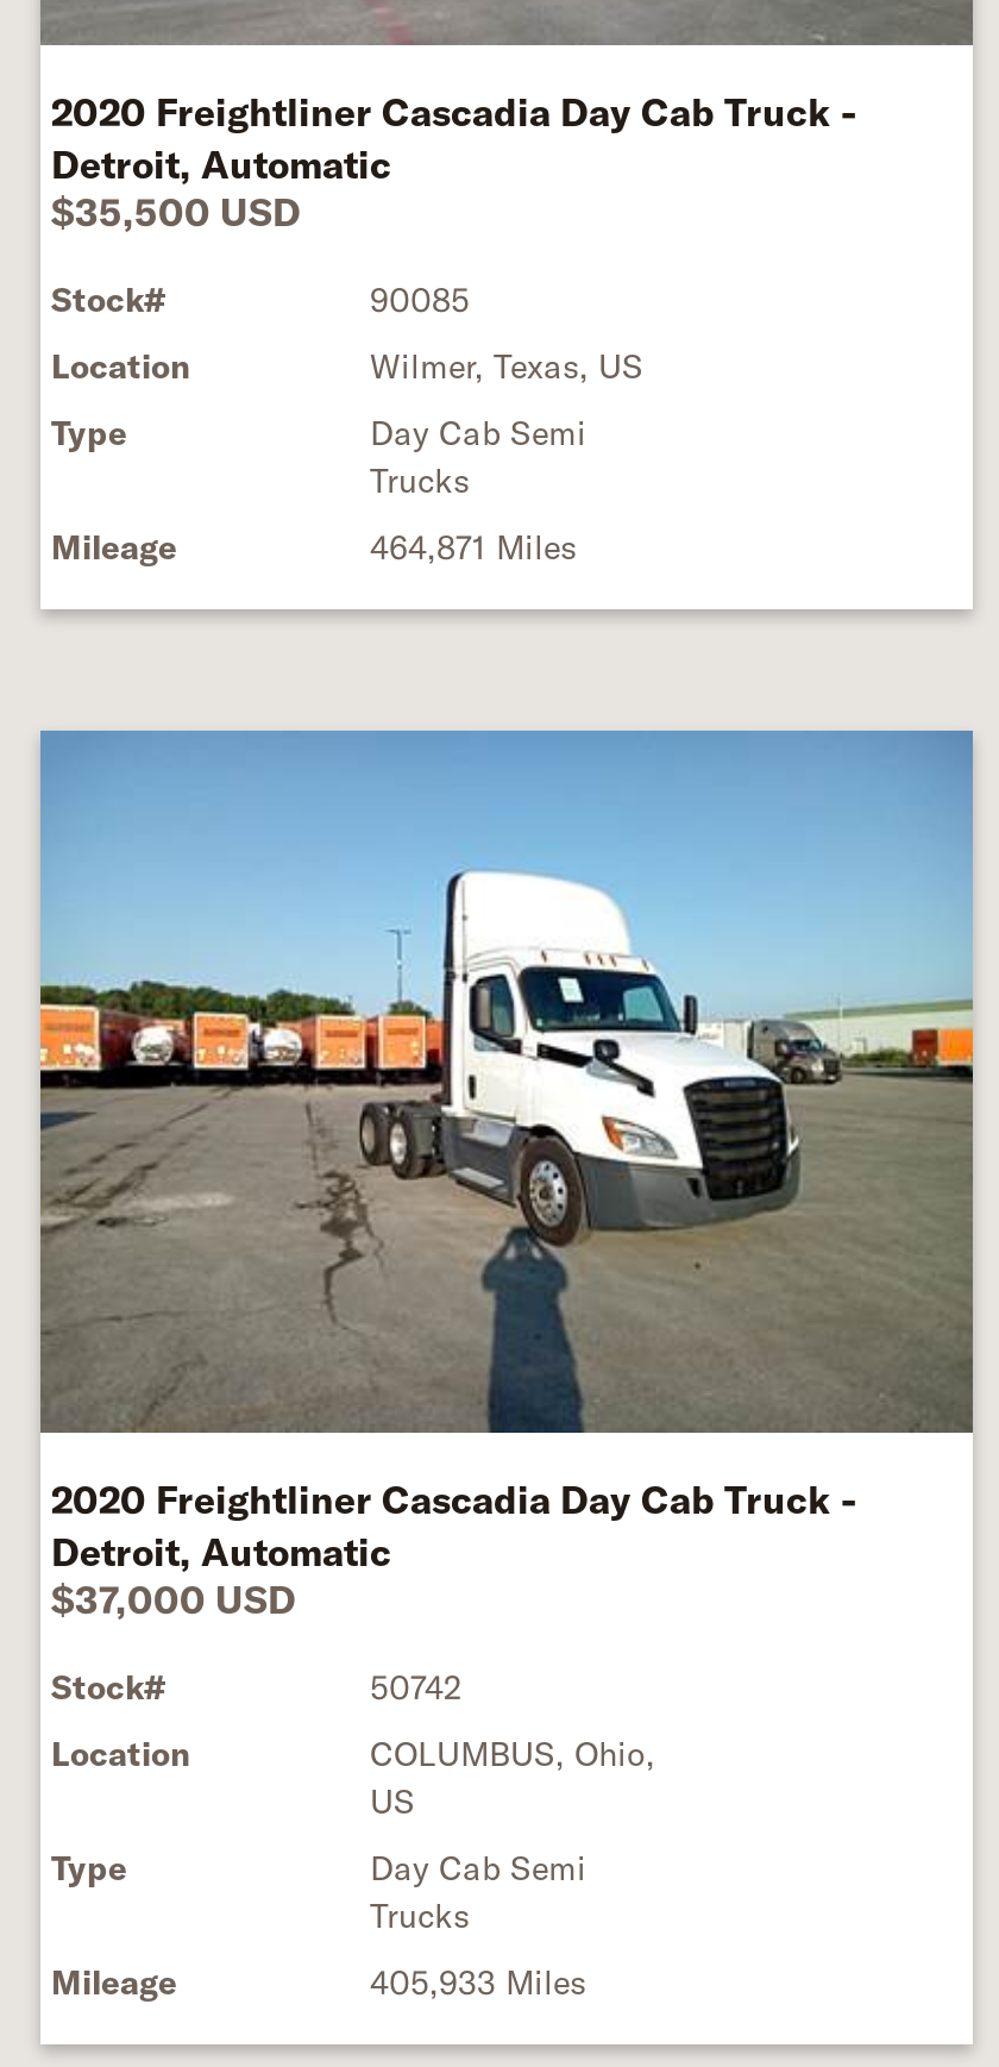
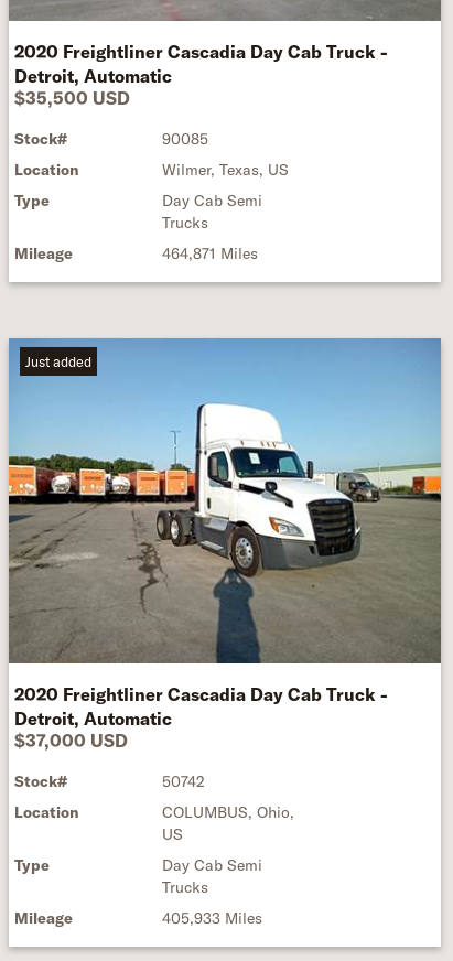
+ Just added
